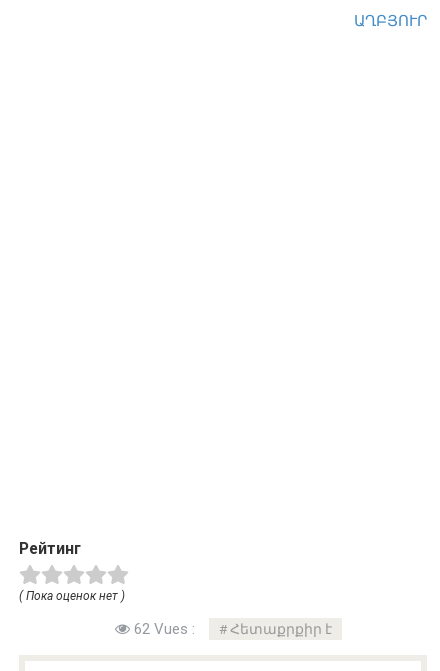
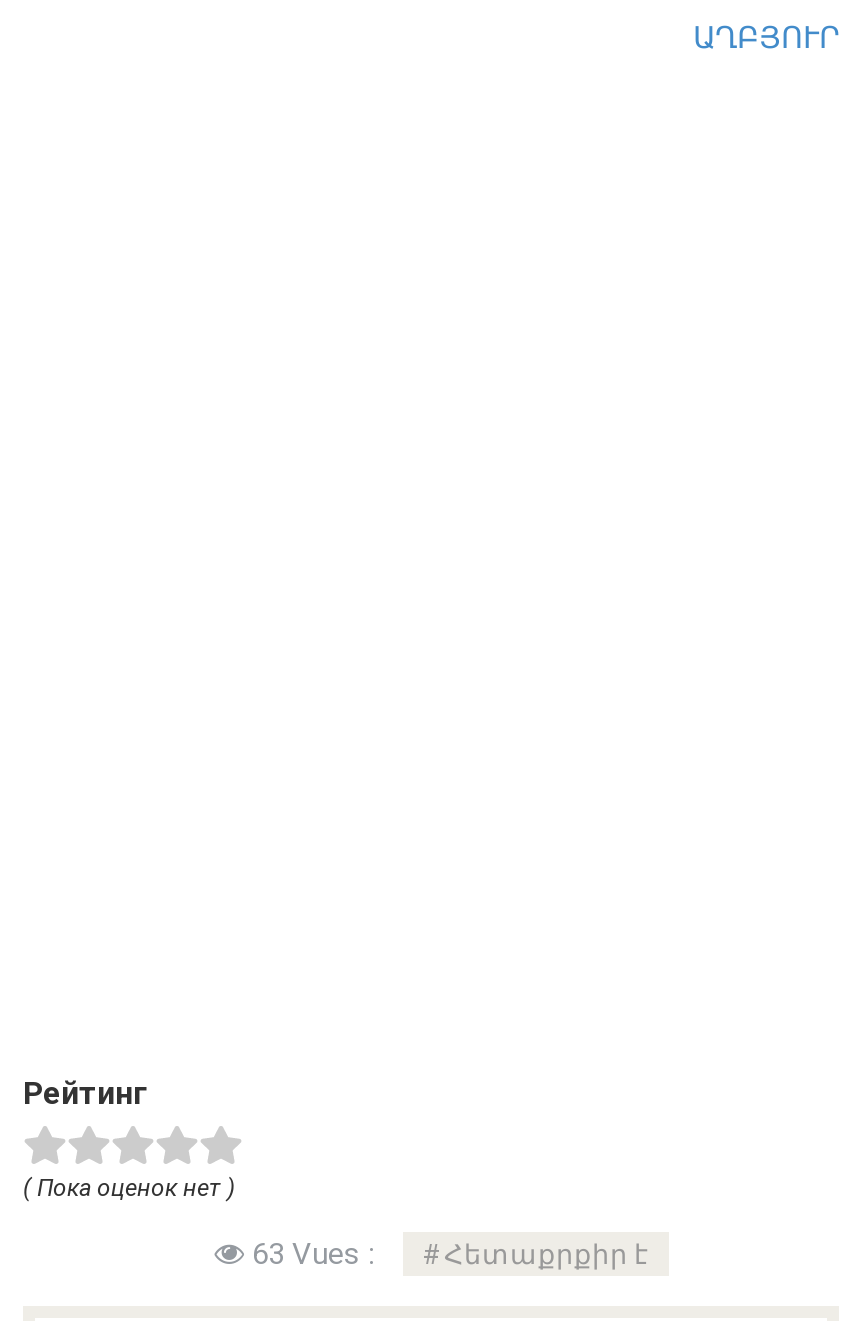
- 62 Vues :
+ 63 Vues :
